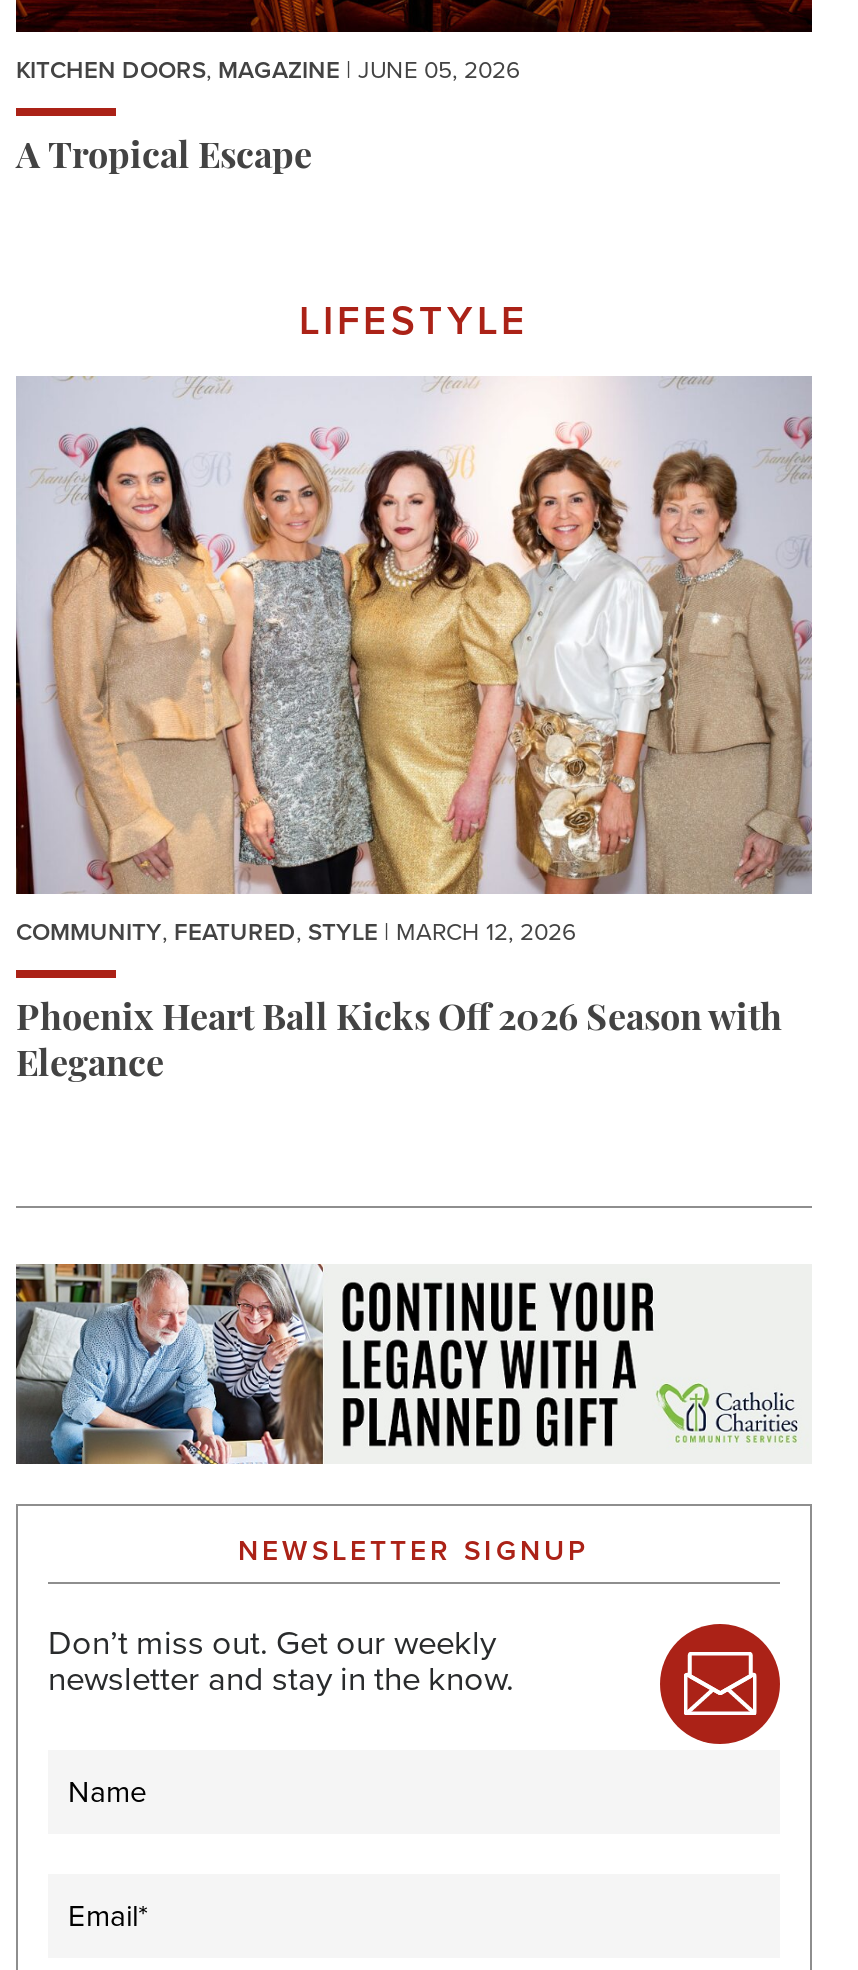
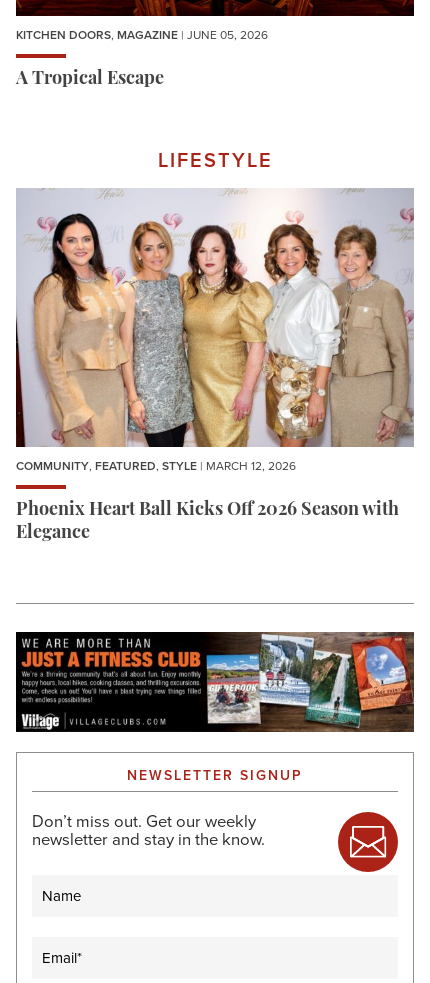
- [image]
+ [image]
